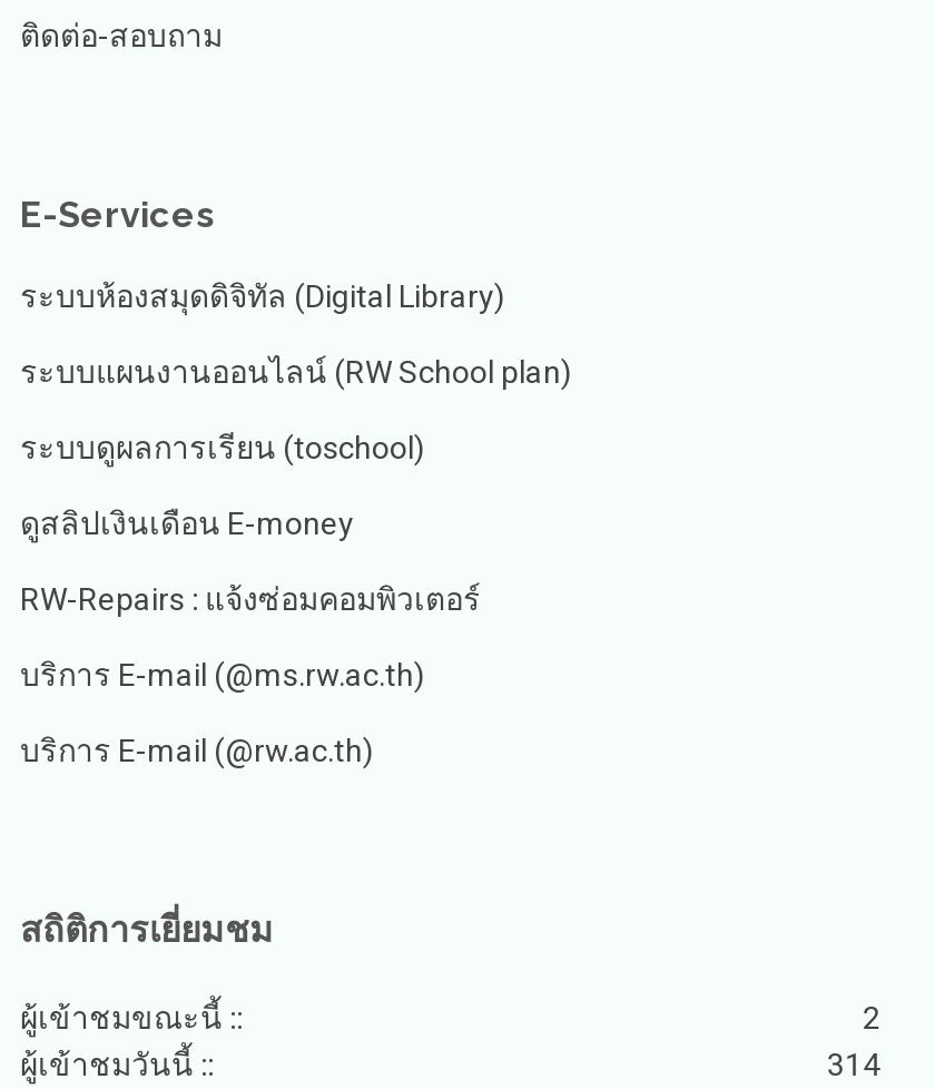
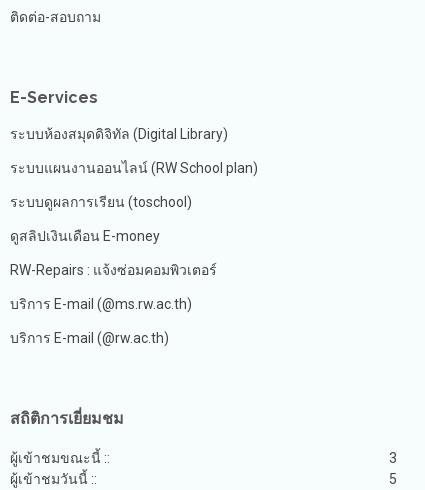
- 2
+ 3

- 314
+ 5
